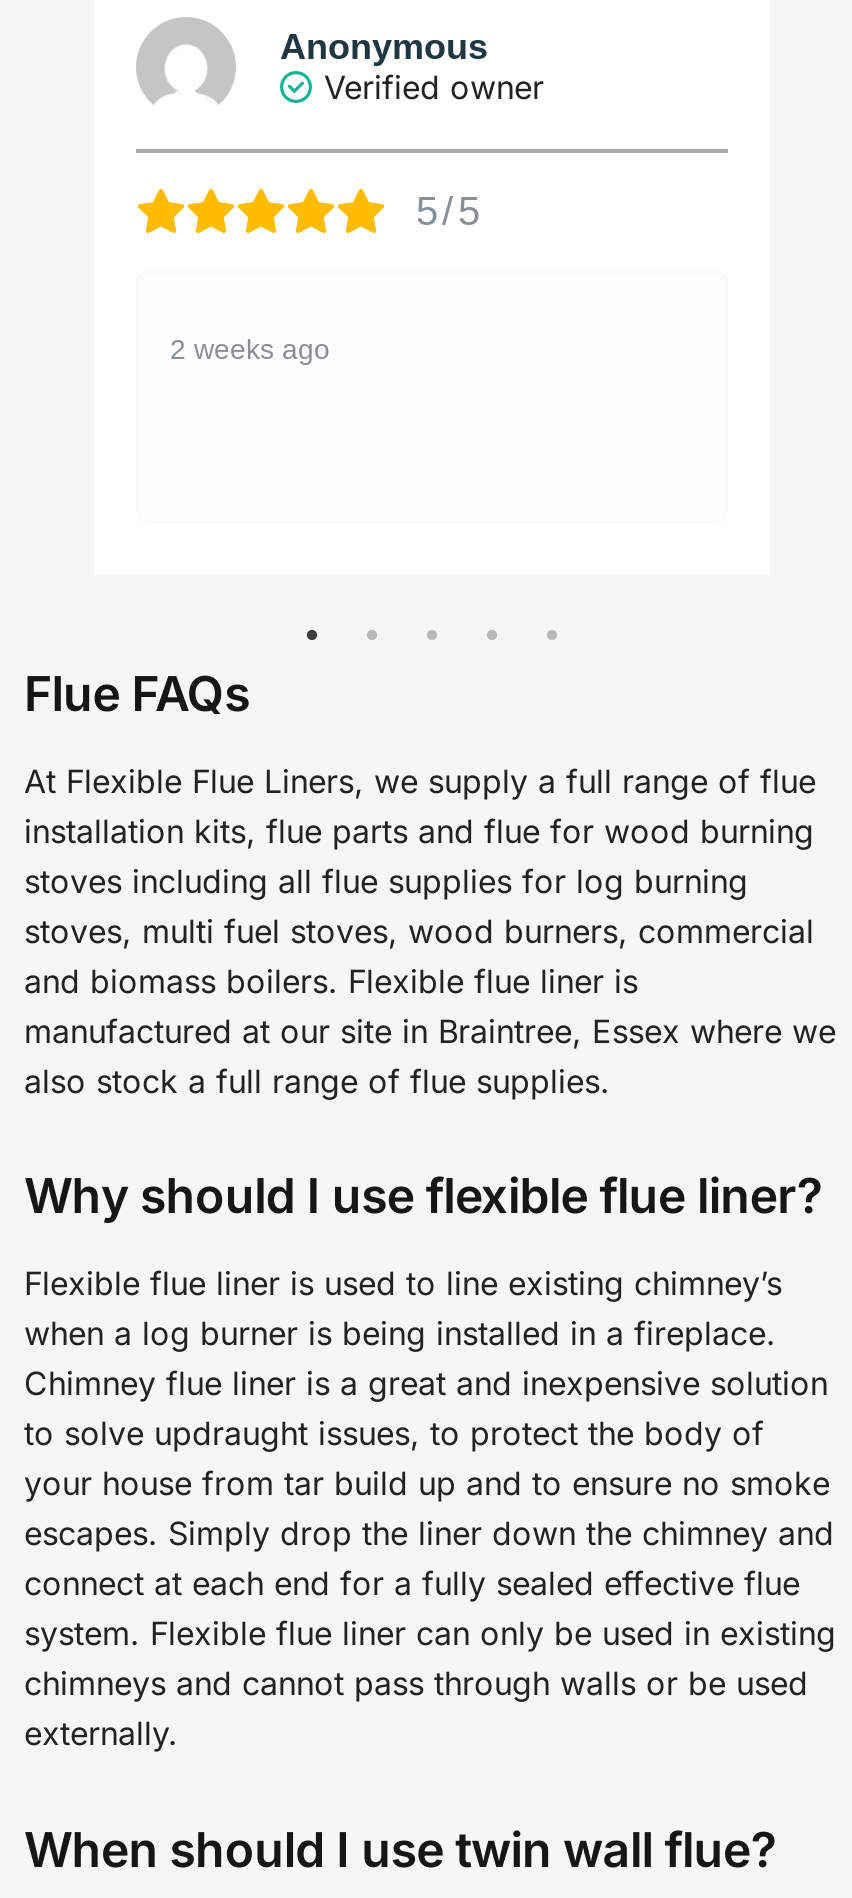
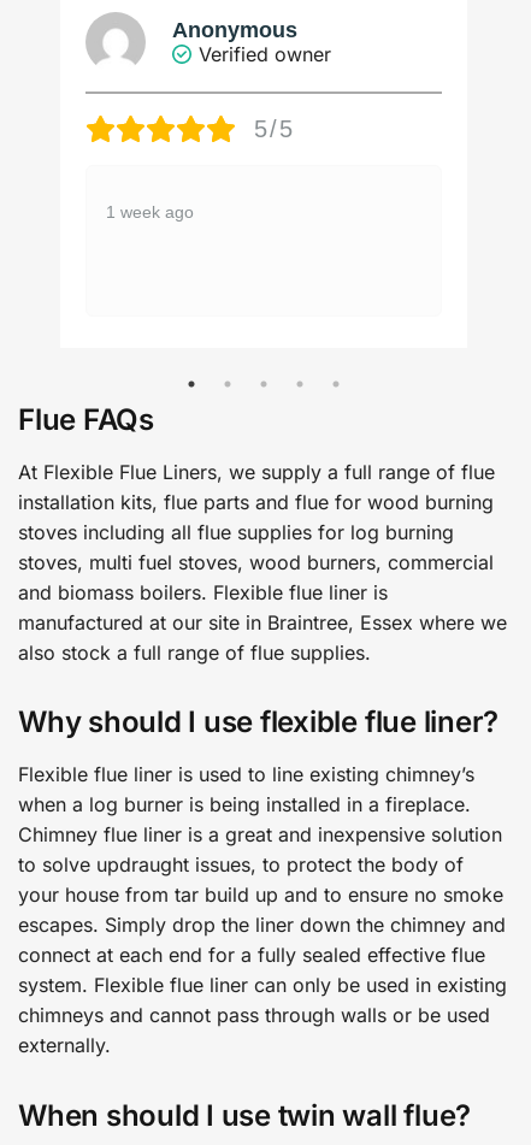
- 2 weeks ago
+ 1 week ago
